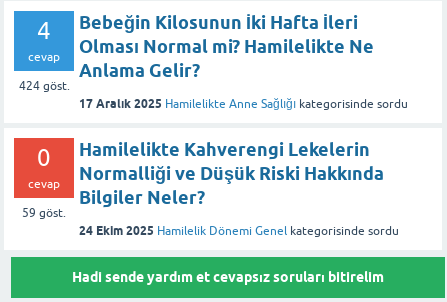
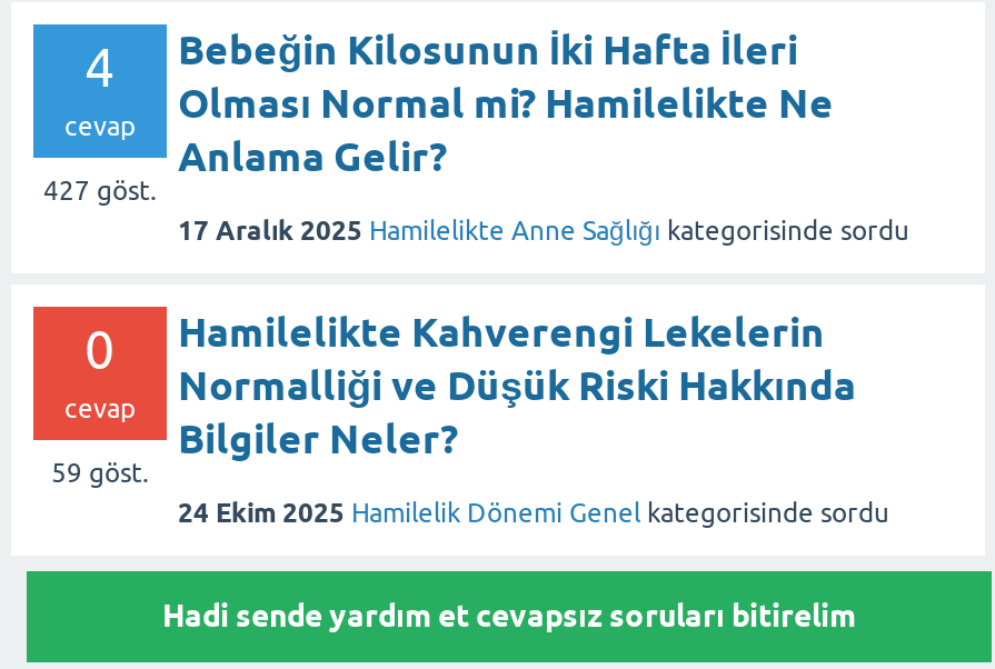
- 424 göst.
+ 427 göst.
